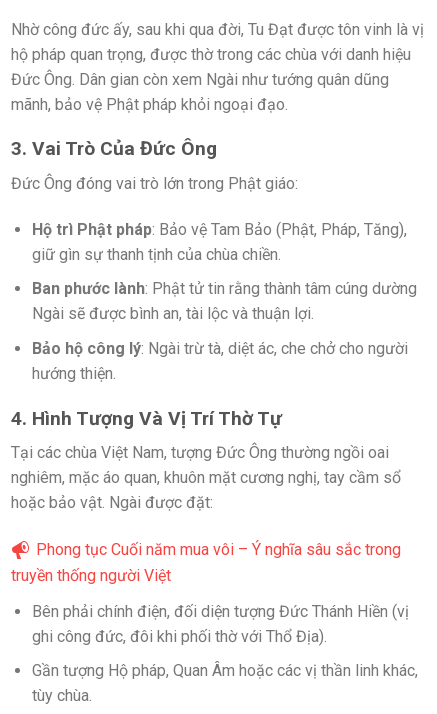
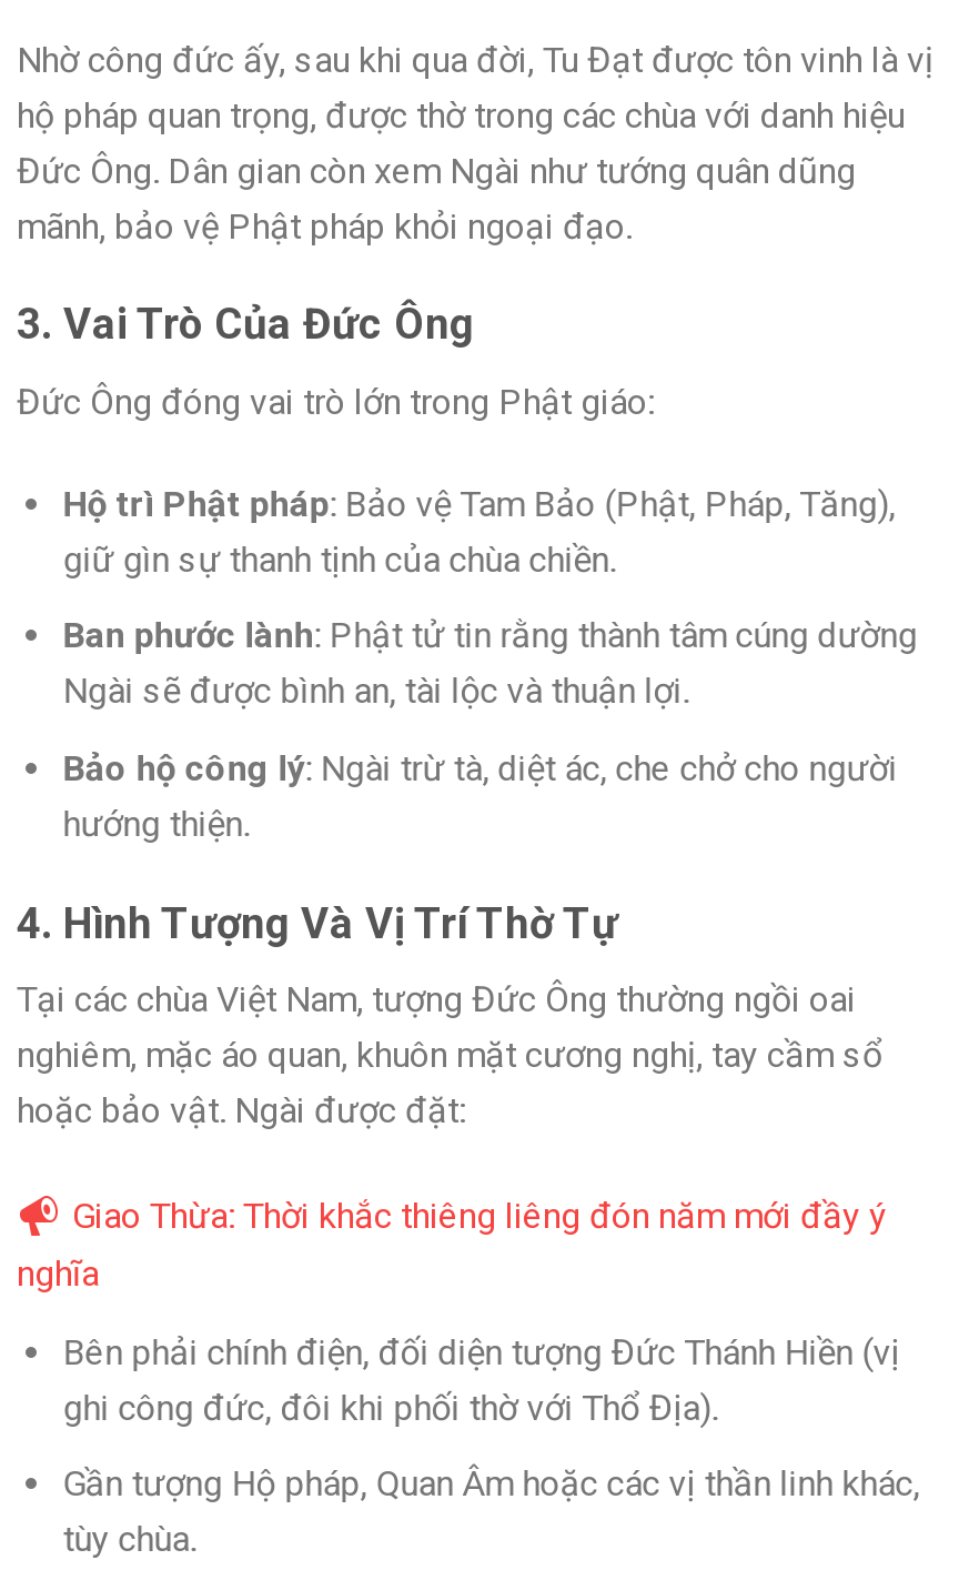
- Phong tục Cuối năm mua vôi – Ý nghĩa sâu sắc trong
- truyền thống người Việt
+ Giao Thừa: Thời khắc thiêng liêng đón năm mới đầy ý
+ nghĩa
